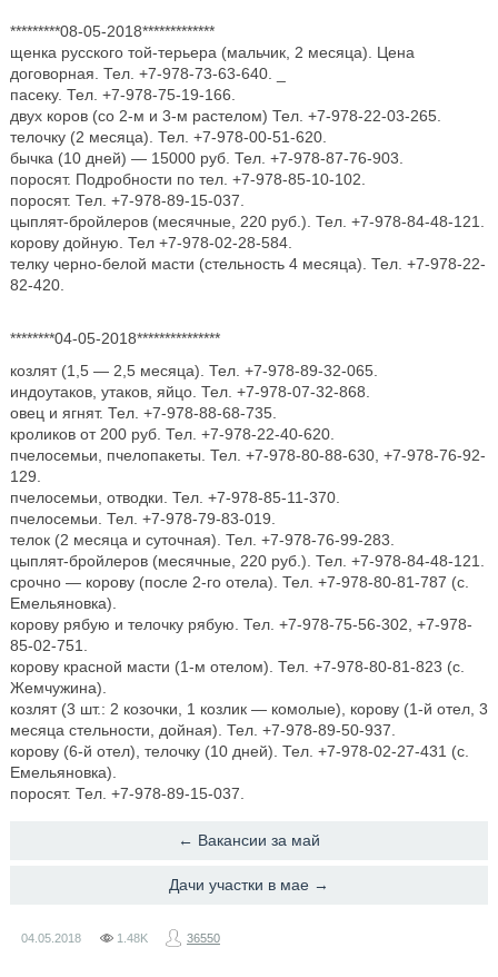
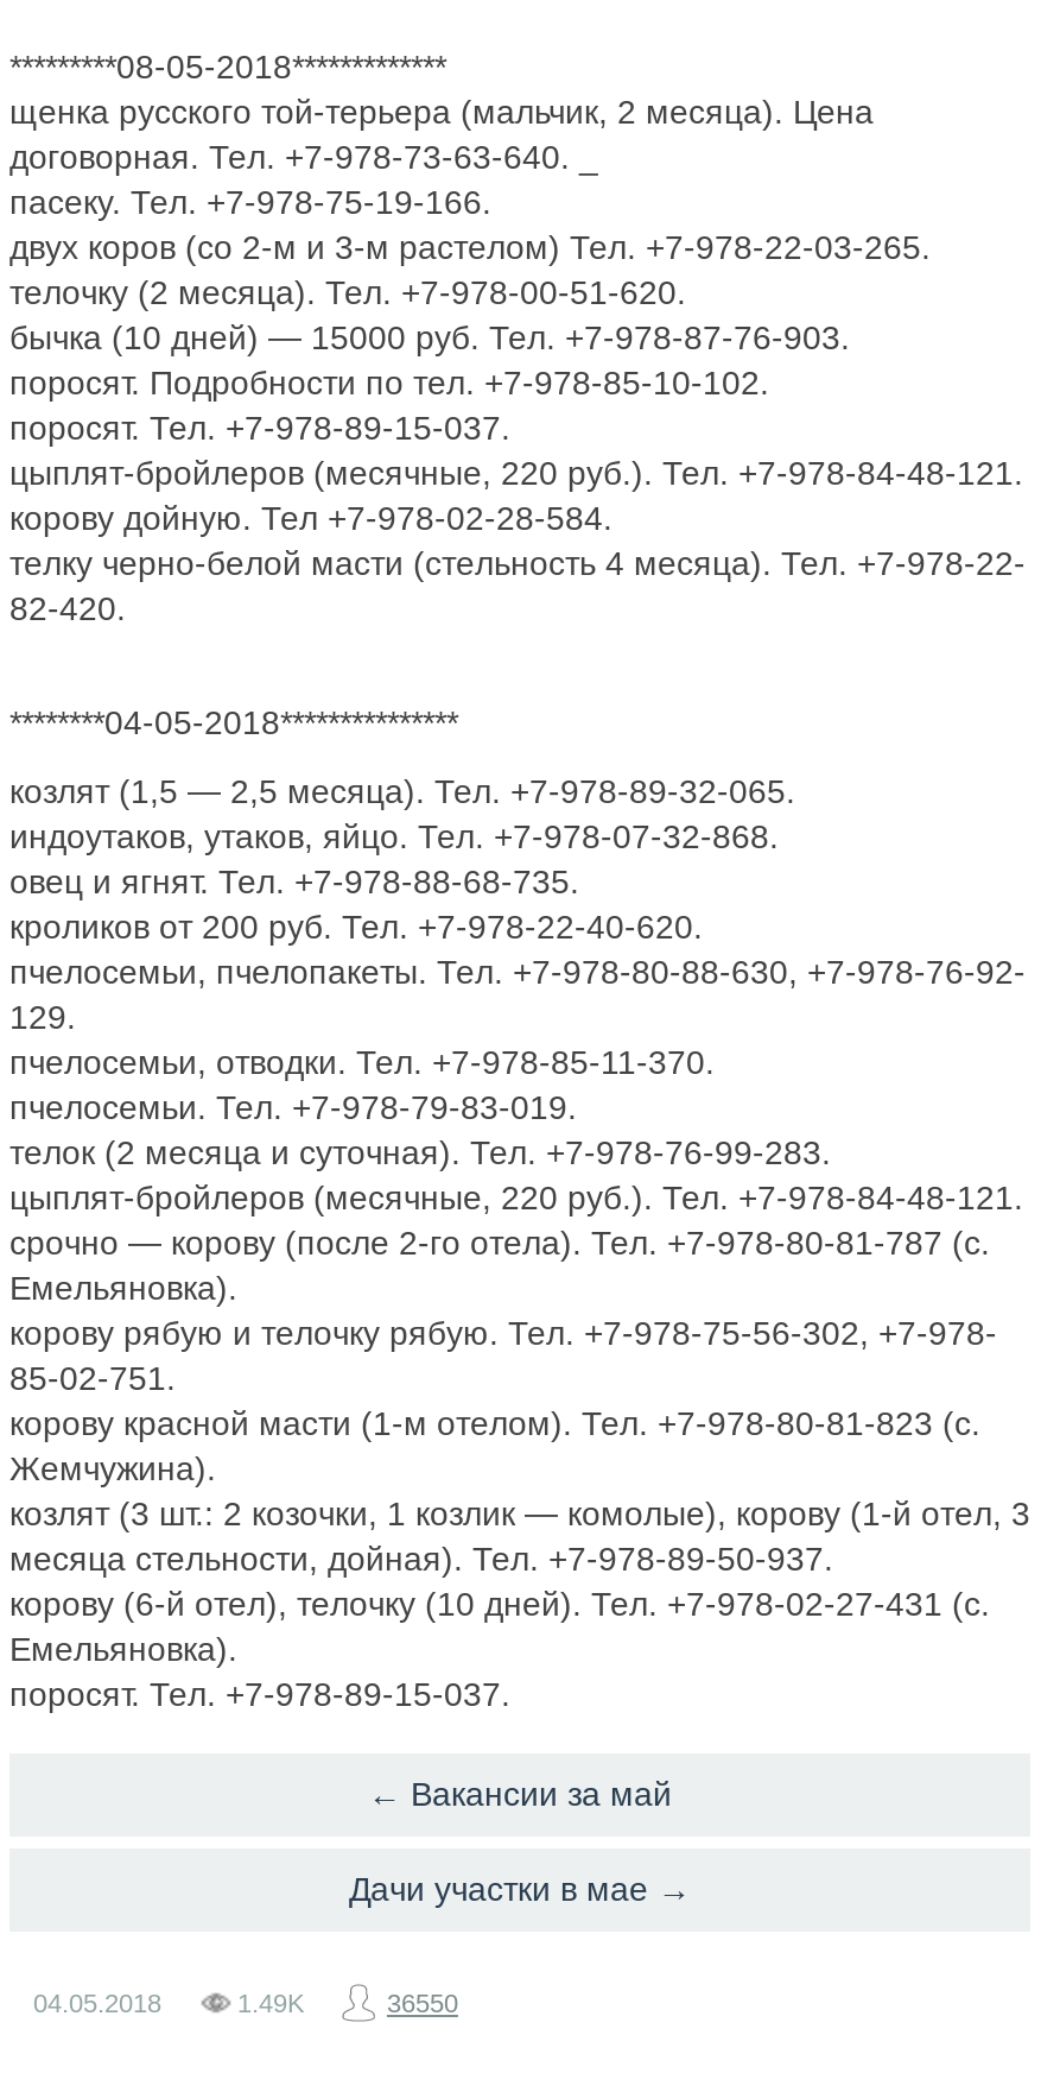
- 1.48K
+ 1.49K
